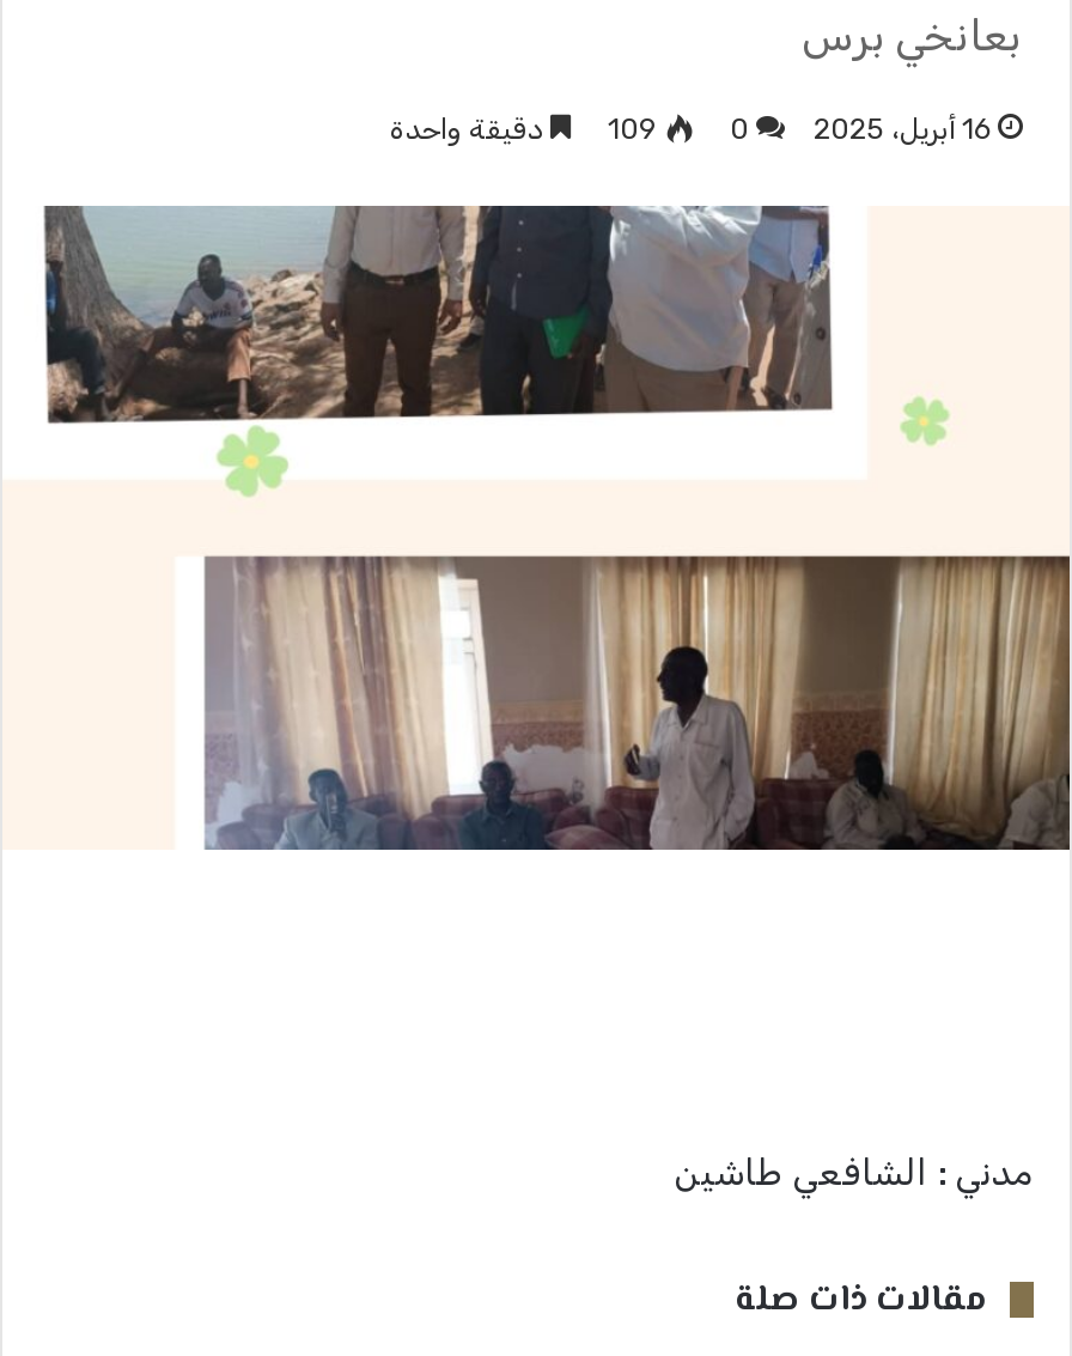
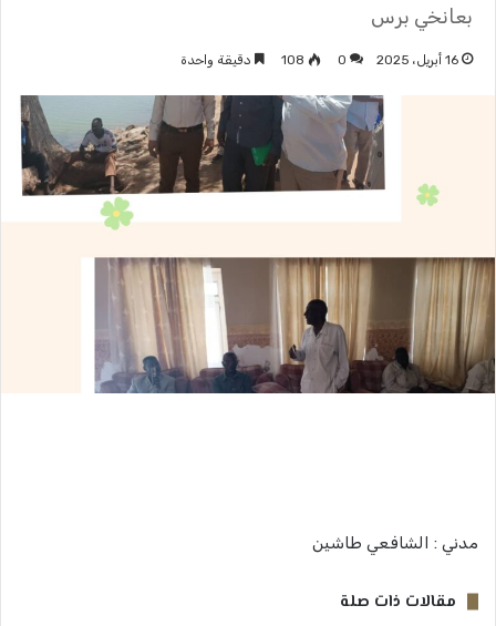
- 109 دقيقة واحدة
+ 108 دقيقة واحدة
